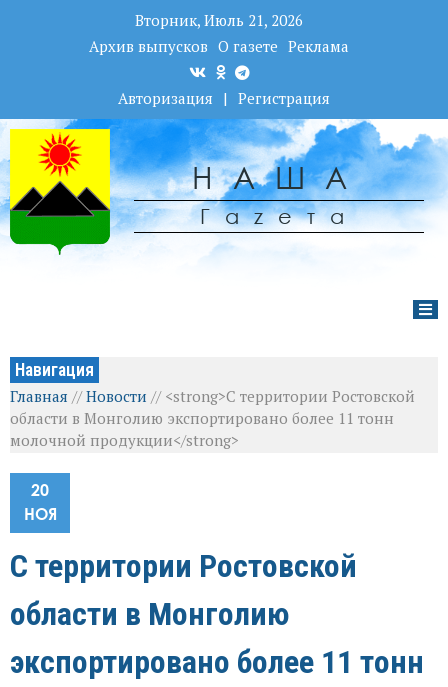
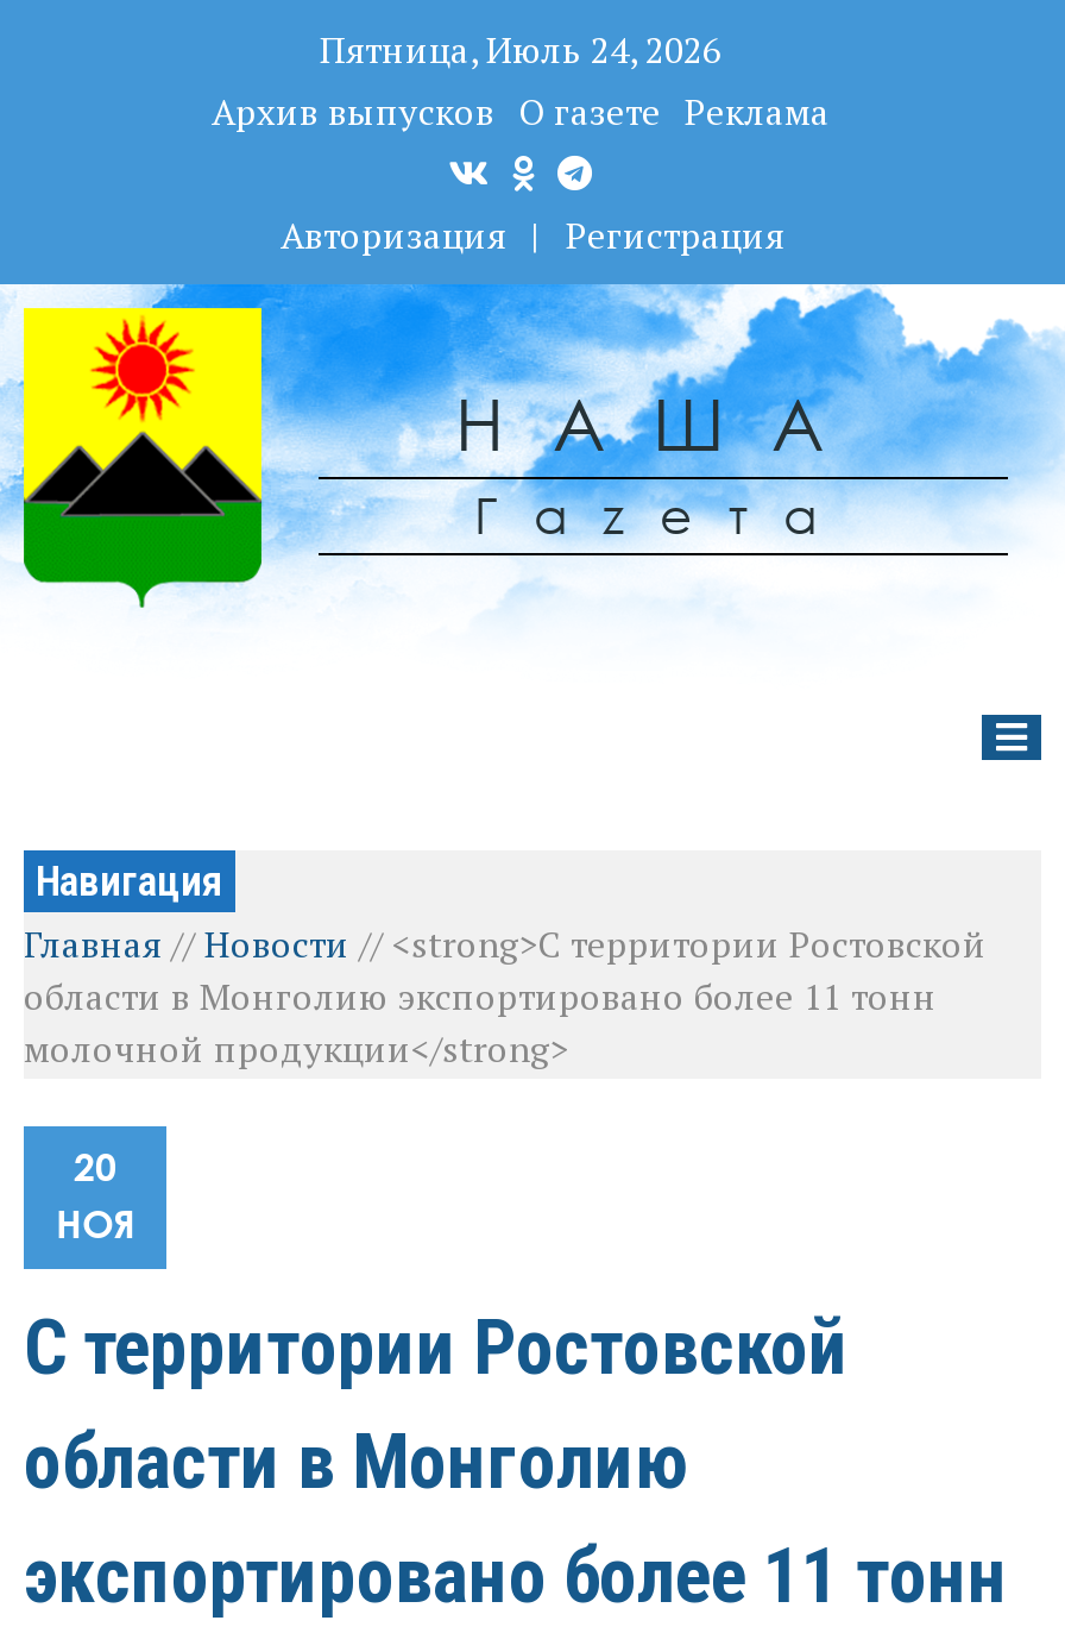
- Вторник, Июль 21, 2026
+ Пятница, Июль 24, 2026
